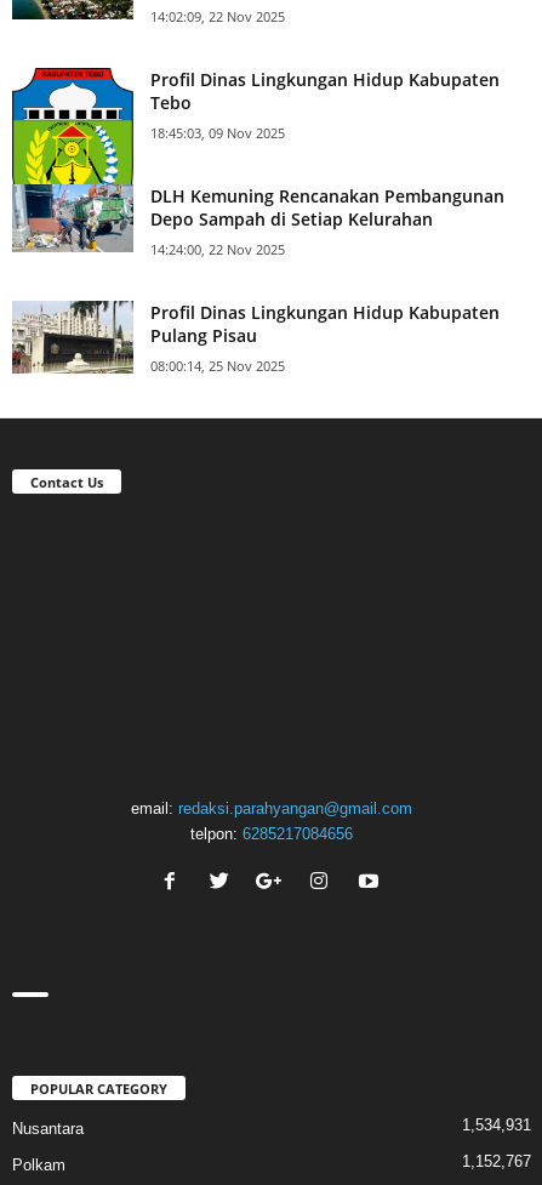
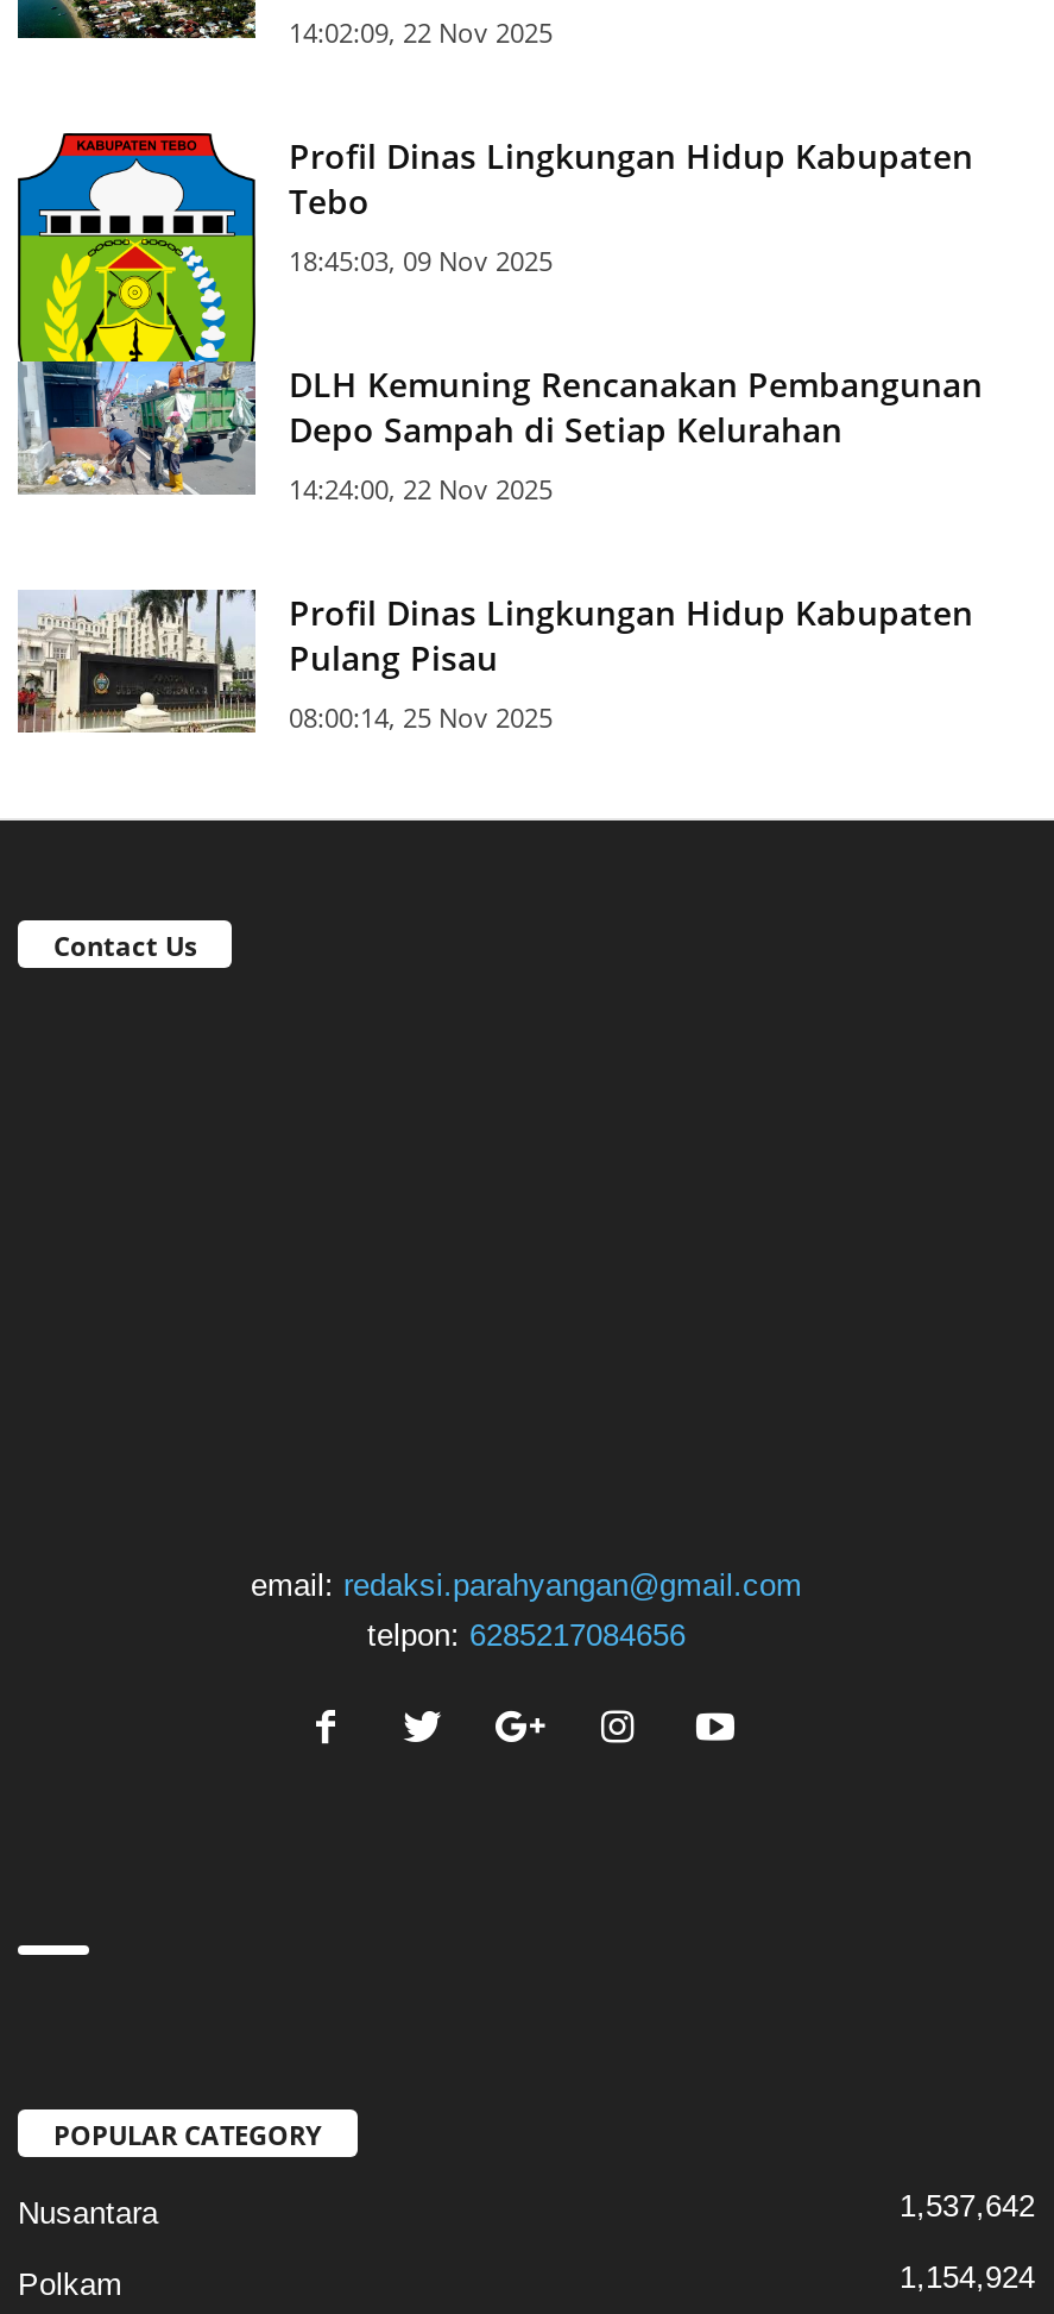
- 1,534,931
+ 1,537,642

- 1,152,767
+ 1,154,924
